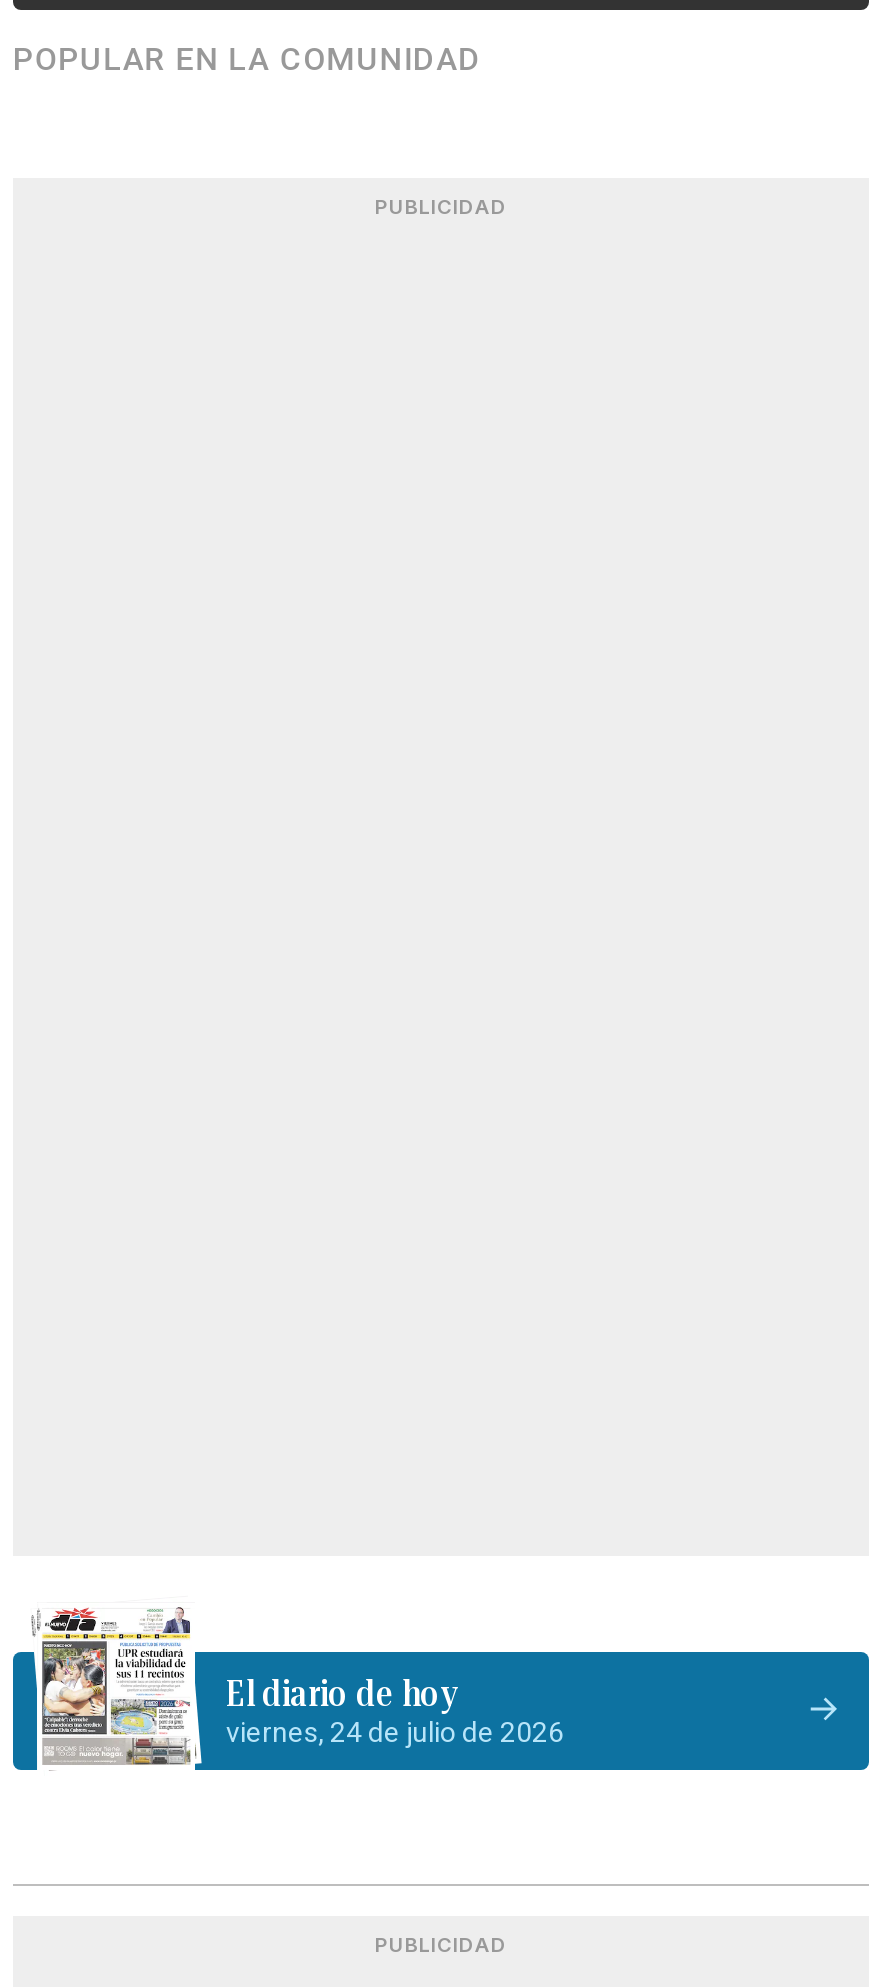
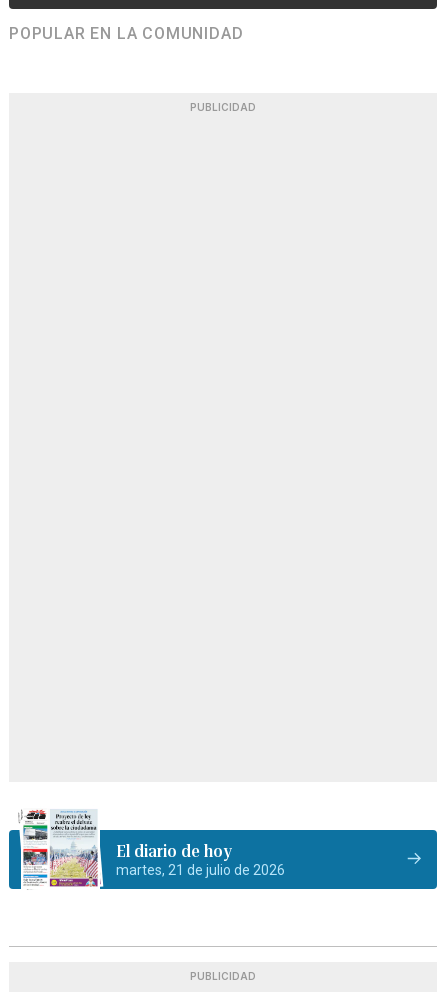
- [image]
- viernes, 24 de julio de 2026
+ [image]
+ martes, 21 de julio de 2026
